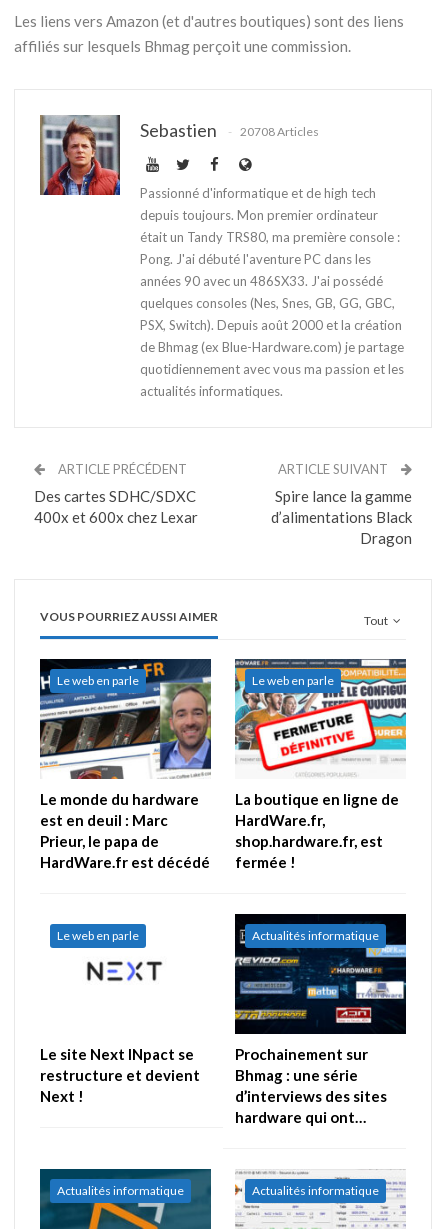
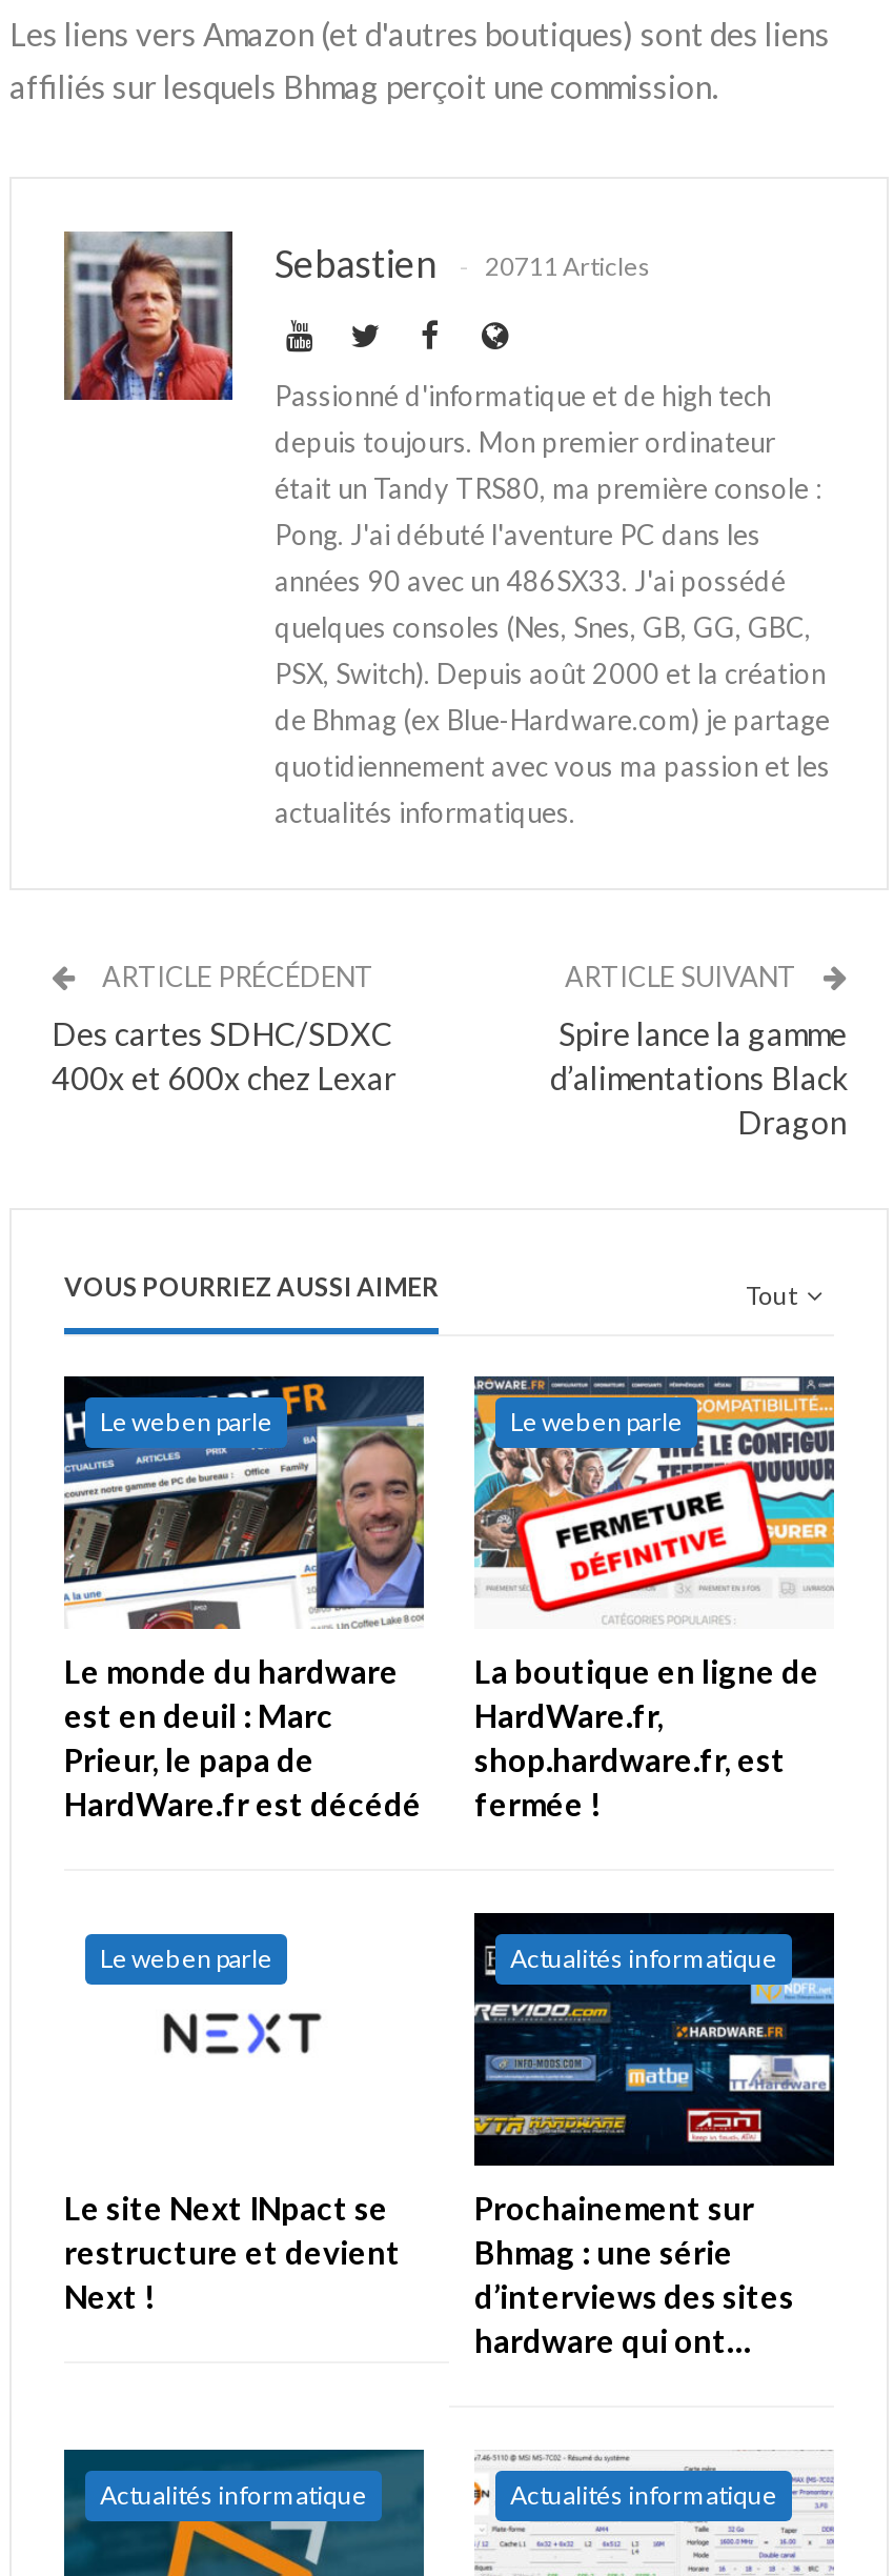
- Sebastien 20708 Articles
+ Sebastien 20711 Articles
